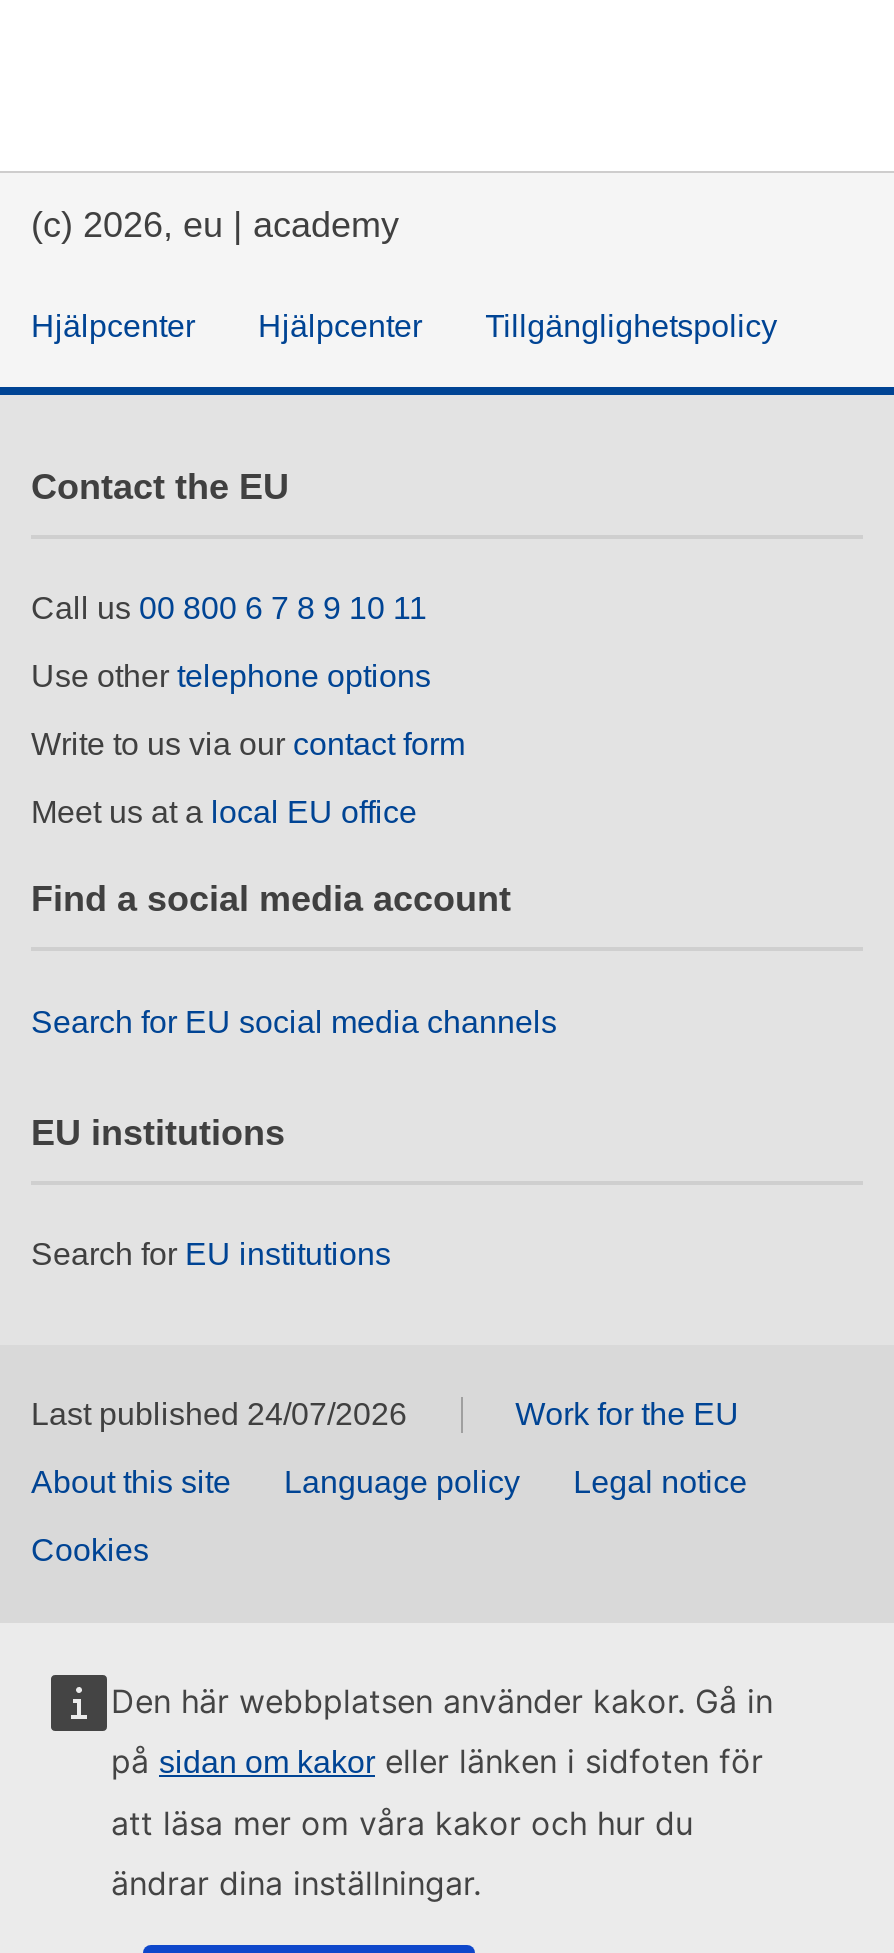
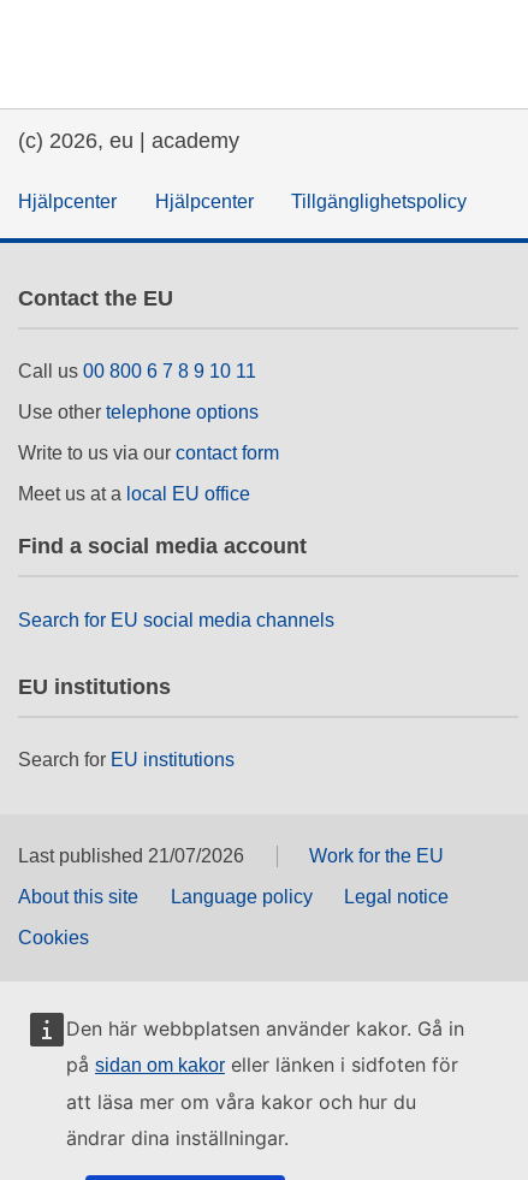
- Last published 24/07/2026
+ Last published 21/07/2026
